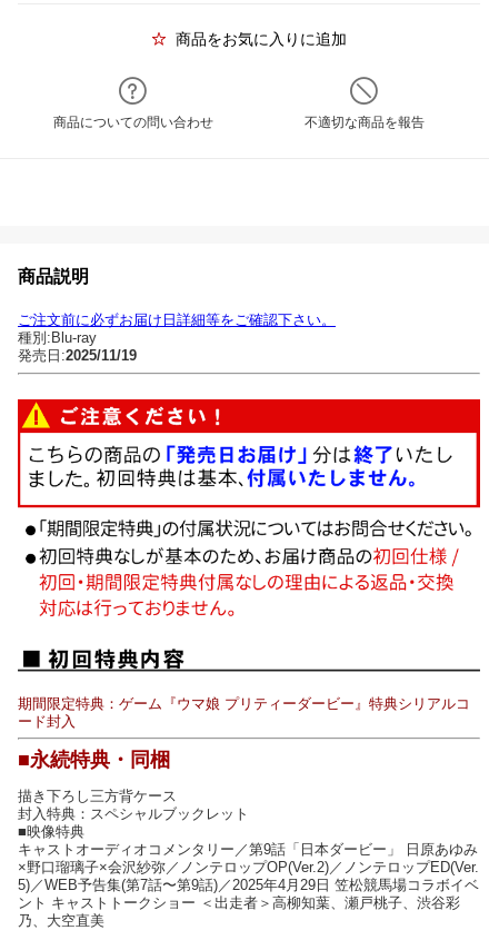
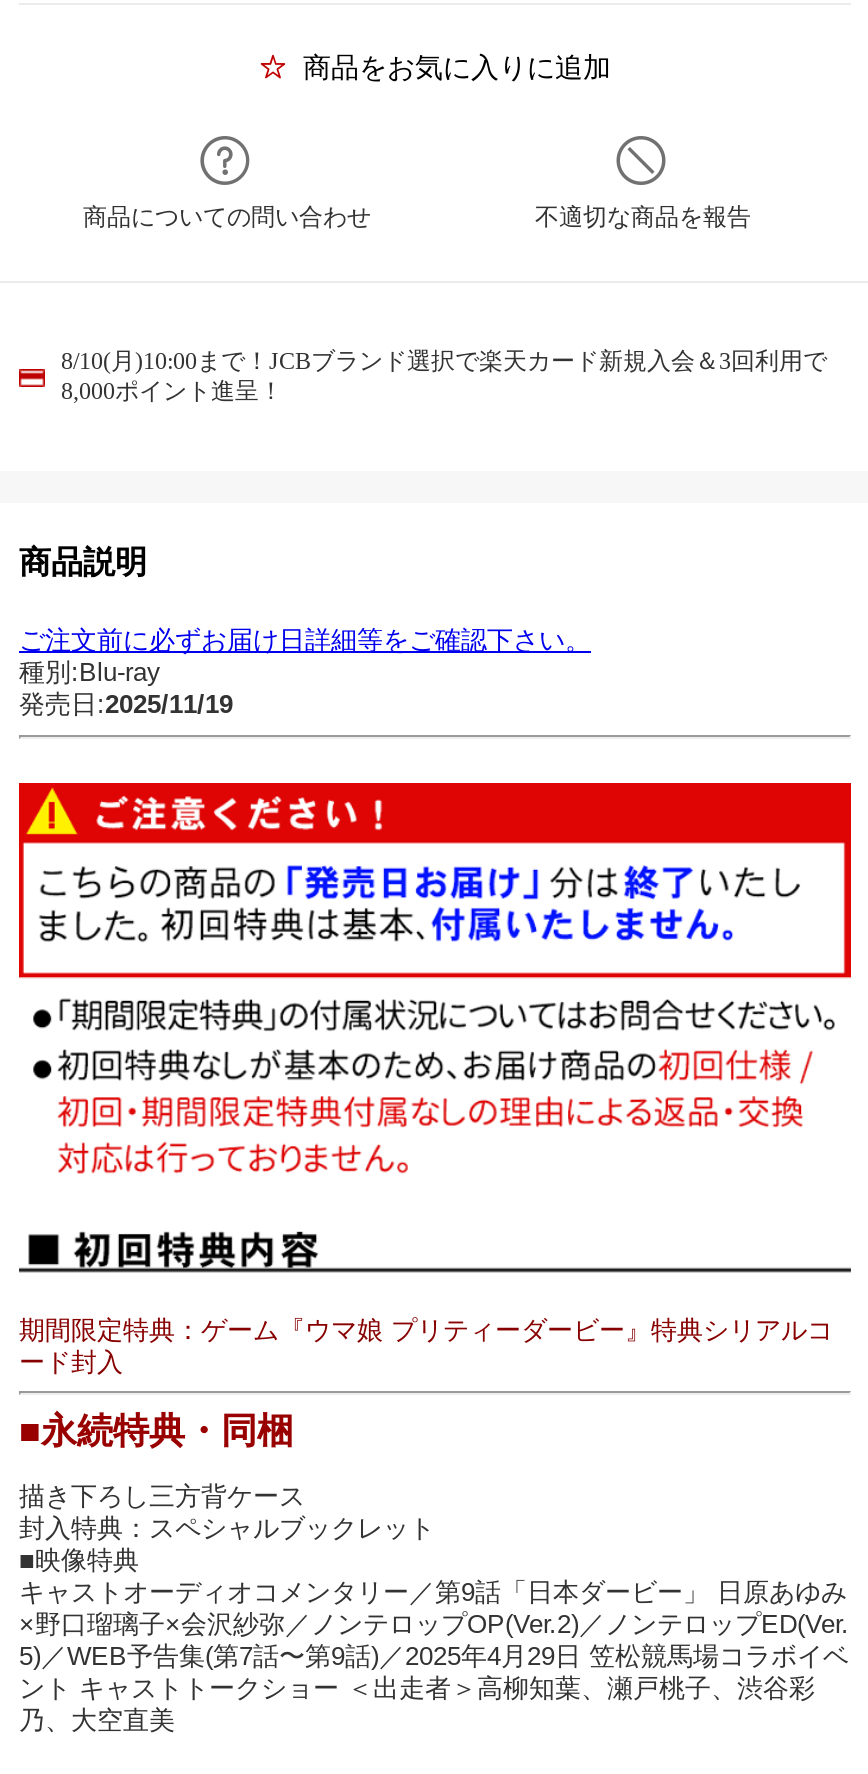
+ 8/10(月)10:00まで！JCBブランド選択で楽天カード新規入会＆3回利用で
+ 8,000ポイント進呈！
